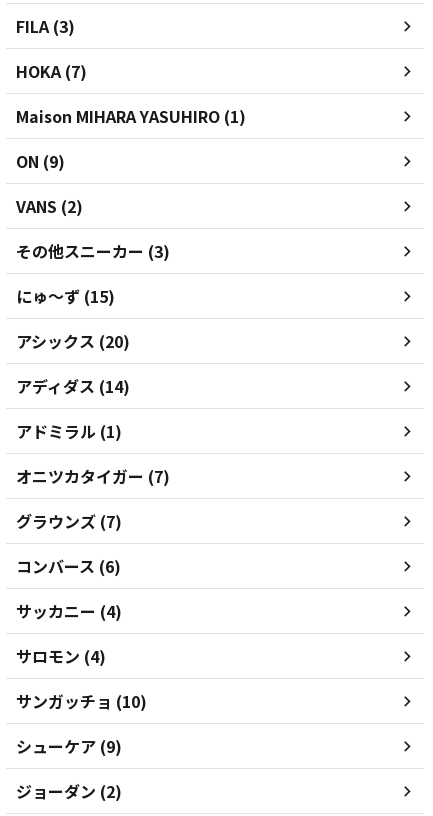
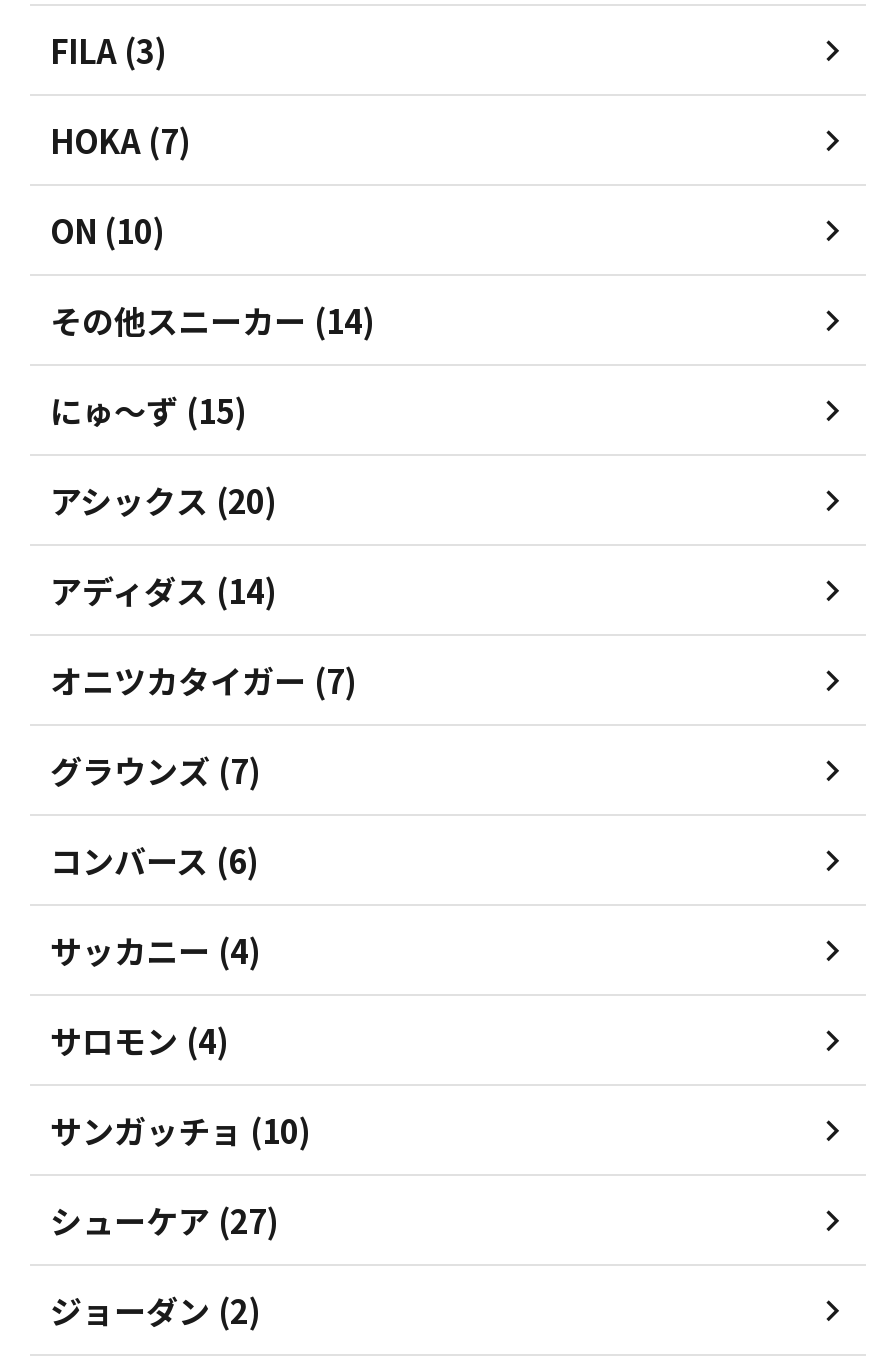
- Maison MIHARA YASUHIRO (1)
- ON (9)
- VANS (2)
- その他スニーカー (3)
+ ON (10)
+ その他スニーカー (14)

- アドミラル (1)

- シューケア (9)
+ シューケア (27)
